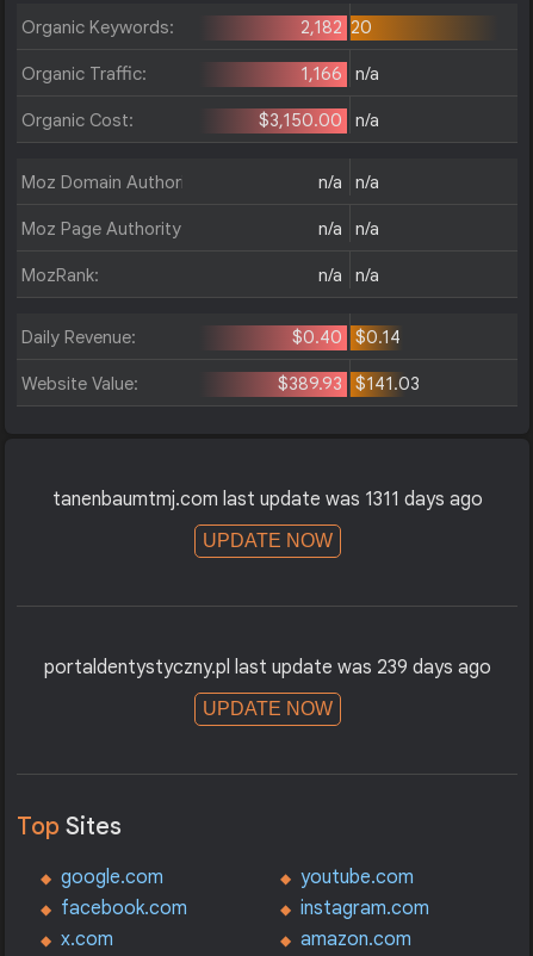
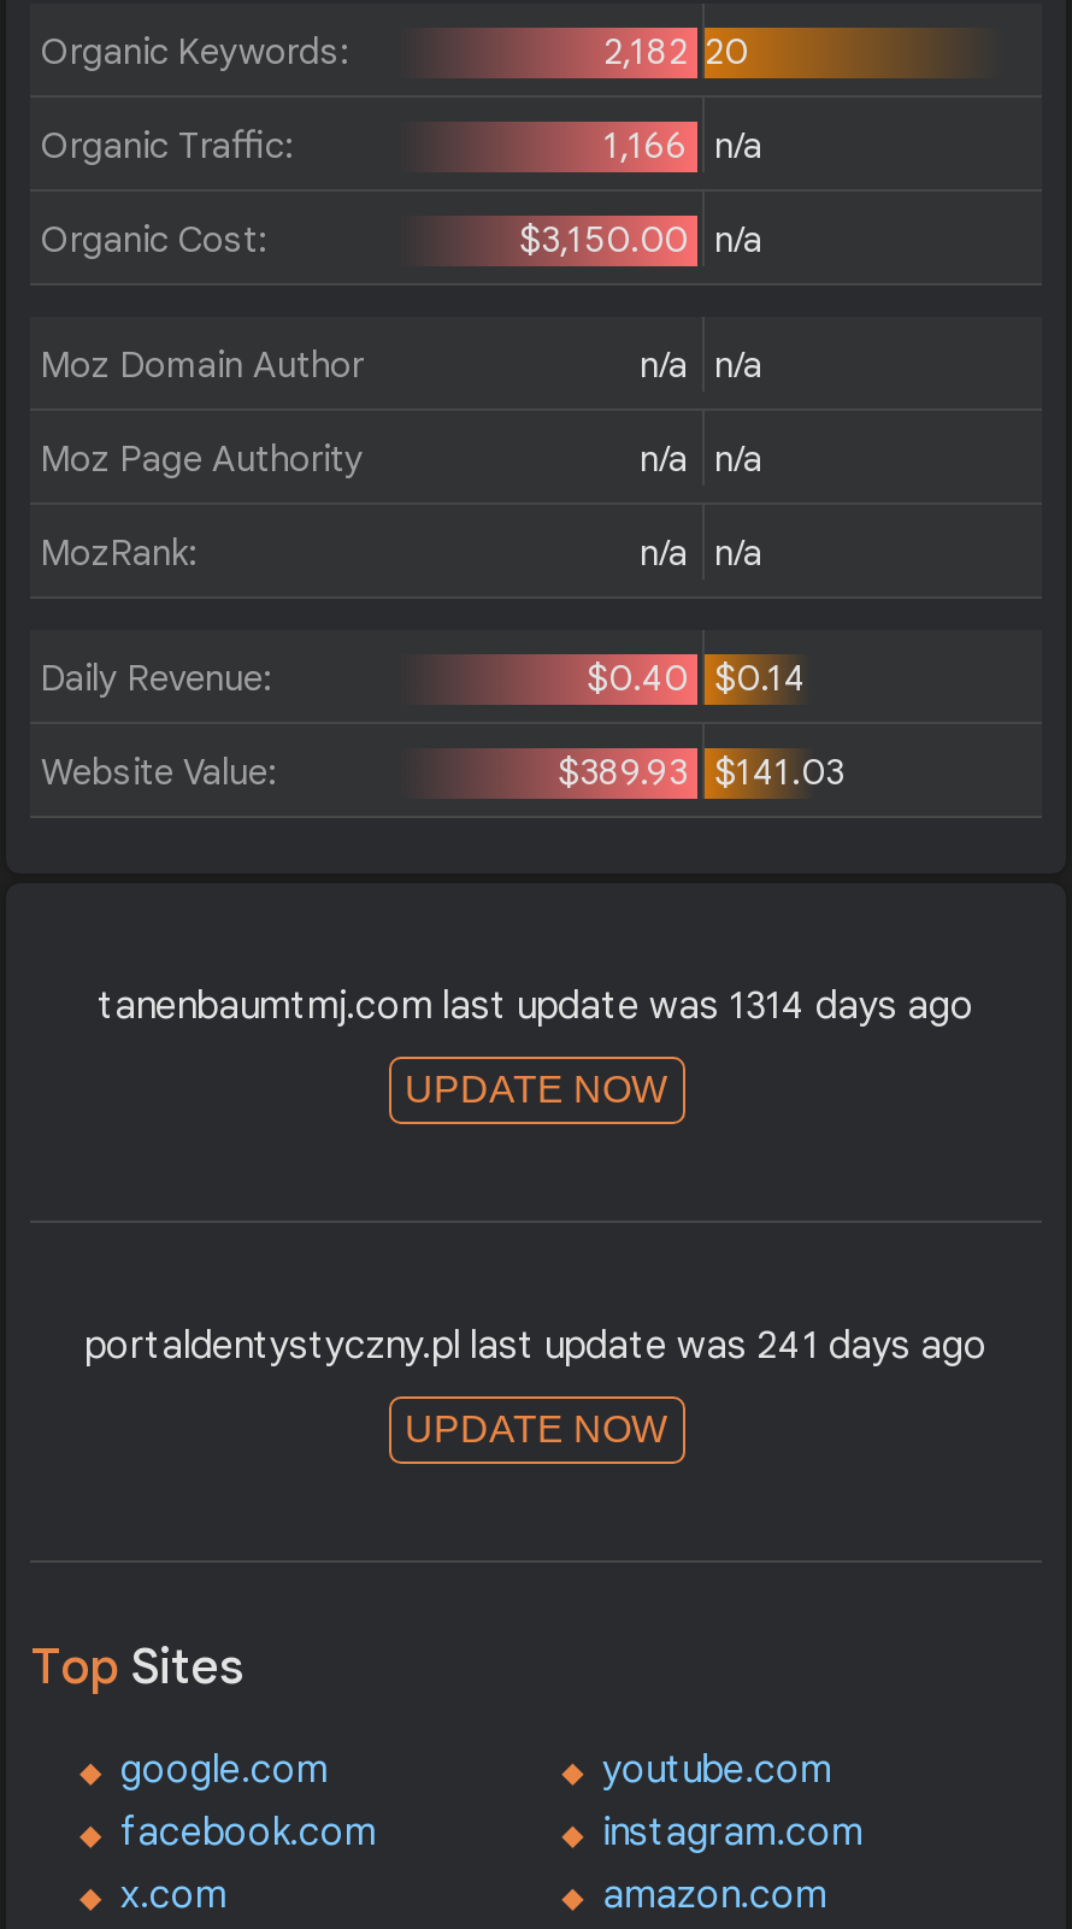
- tanenbaumtmj.com last update was 1311 days ago
+ tanenbaumtmj.com last update was 1314 days ago

- portaldentystyczny.pl last update was 239 days ago
+ portaldentystyczny.pl last update was 241 days ago
